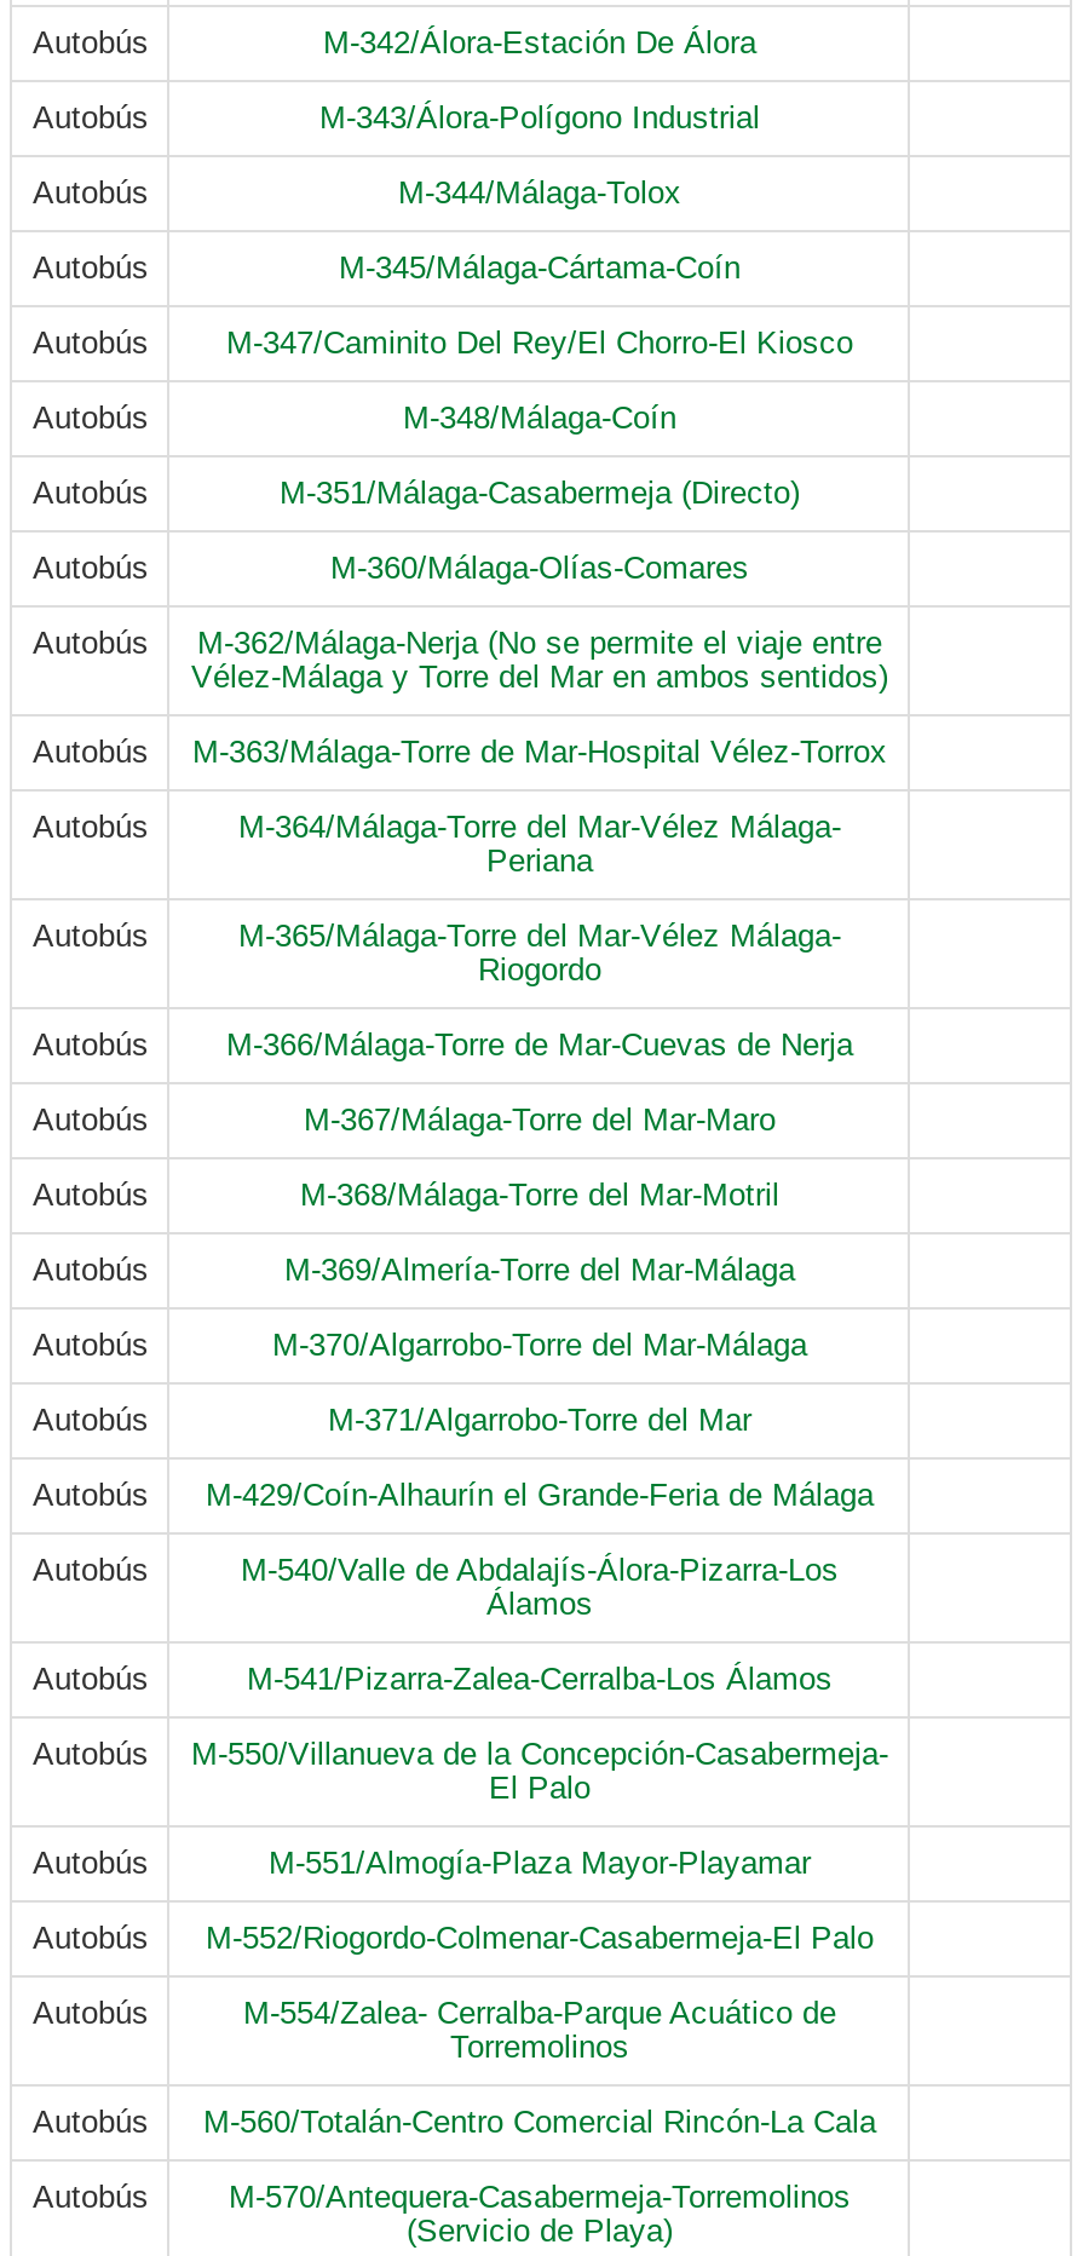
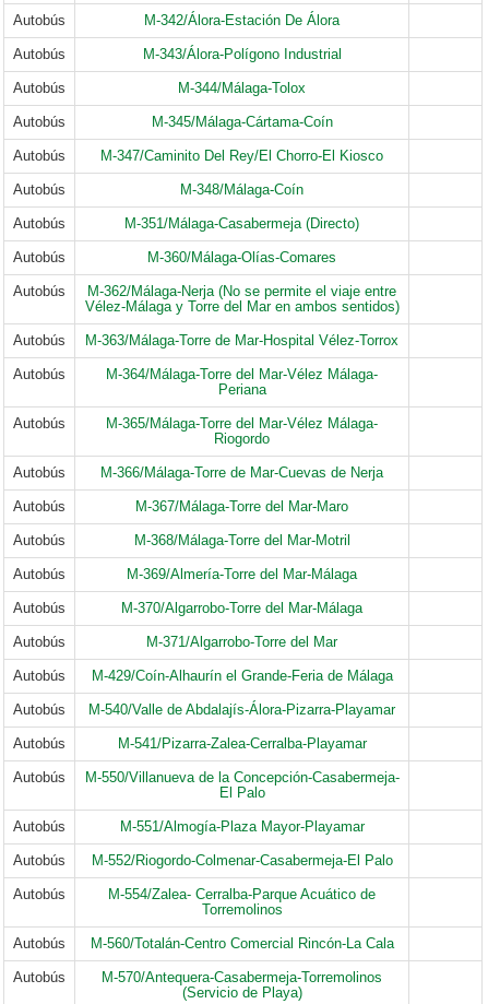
- M-540/Valle de Abdalajís-Álora-Pizarra-Los
- Álamos
+ M-540/Valle de Abdalajís-Álora-Pizarra-Playamar

- M-541/Pizarra-Zalea-Cerralba-Los Álamos
+ M-541/Pizarra-Zalea-Cerralba-Playamar
